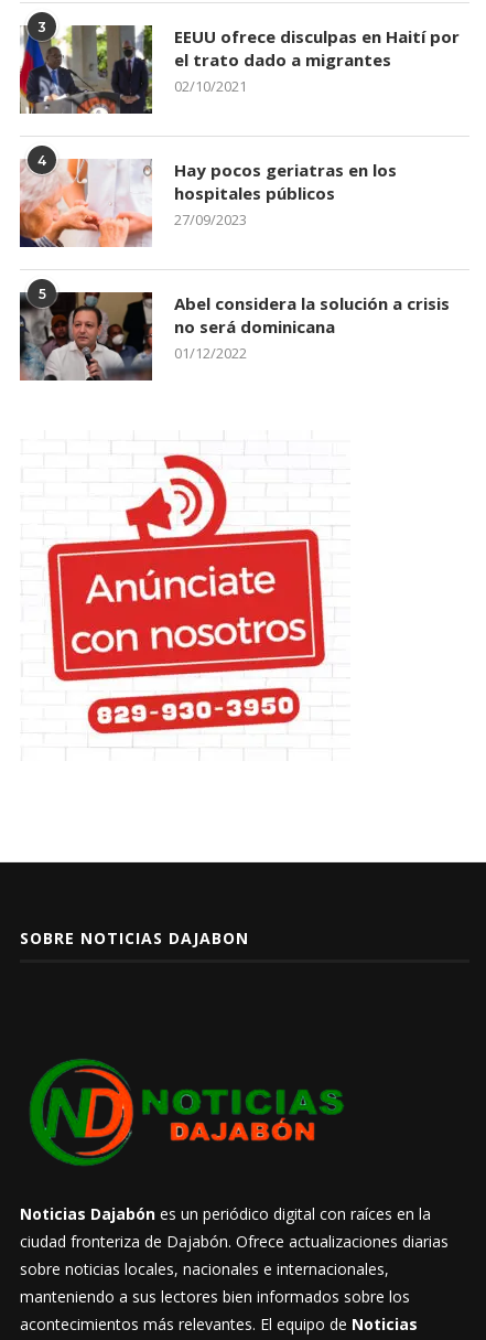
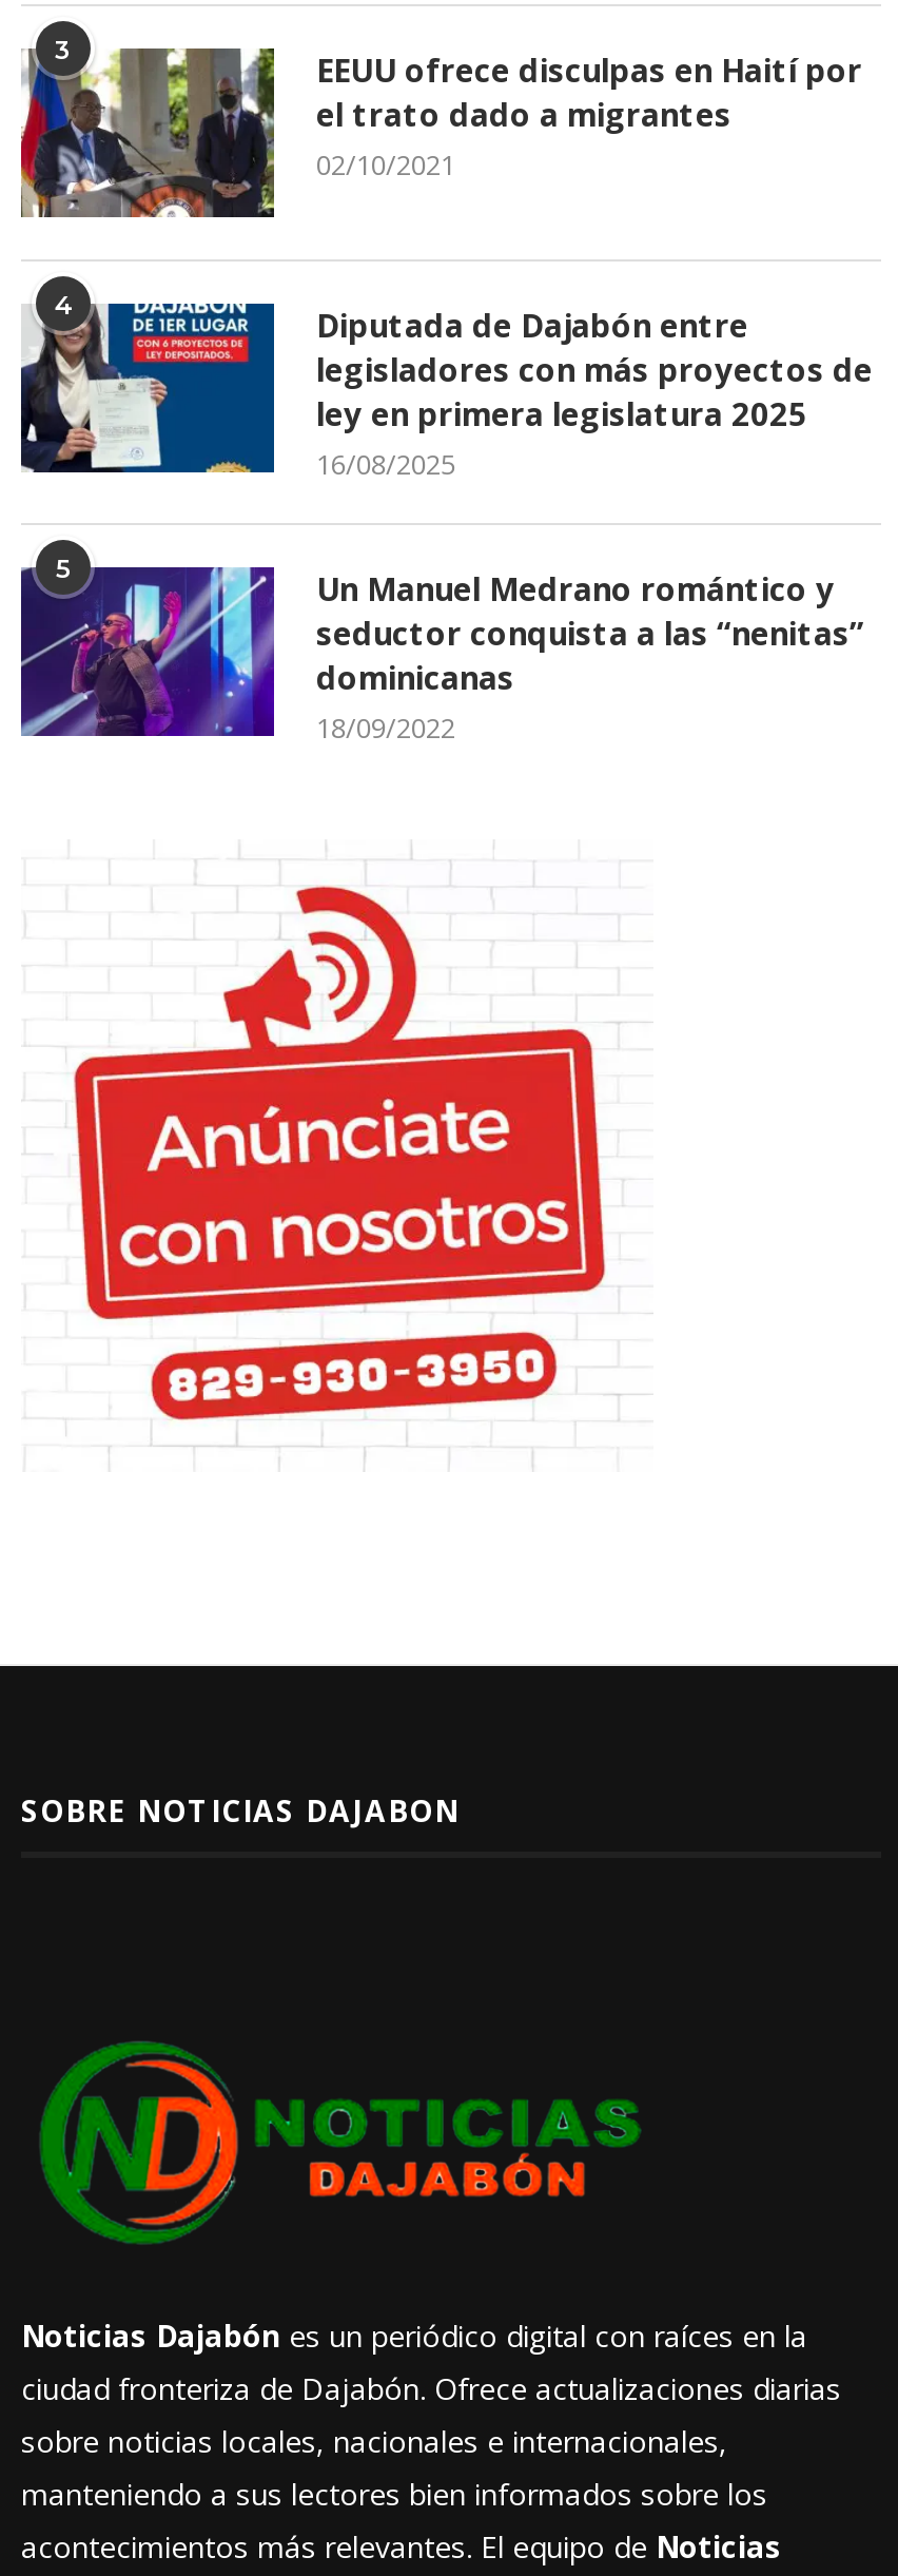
- [image]
- Hay pocos geriatras en los
- hospitales públicos
- 27/09/2023
+ [image]
+ Diputada de Dajabón entre
+ legisladores con más proyectos de
+ ley en primera legislatura 2025
+ 16/08/2025

- [image]
- Abel considera la solución a crisis
- no será dominicana
- 01/12/2022
+ [image]
+ Un Manuel Medrano romántico y
+ seductor conquista a las “nenitas”
+ dominicanas
+ 18/09/2022
